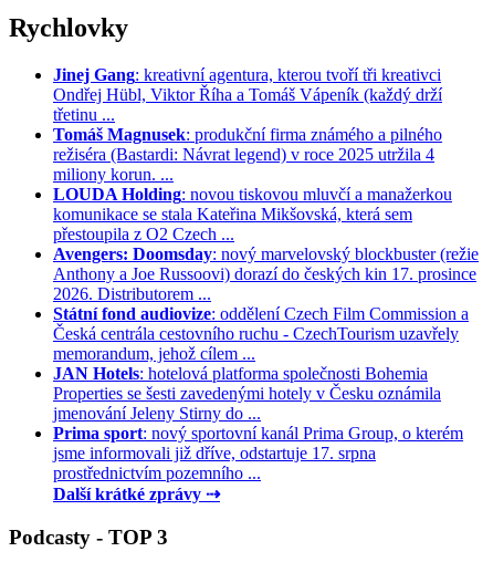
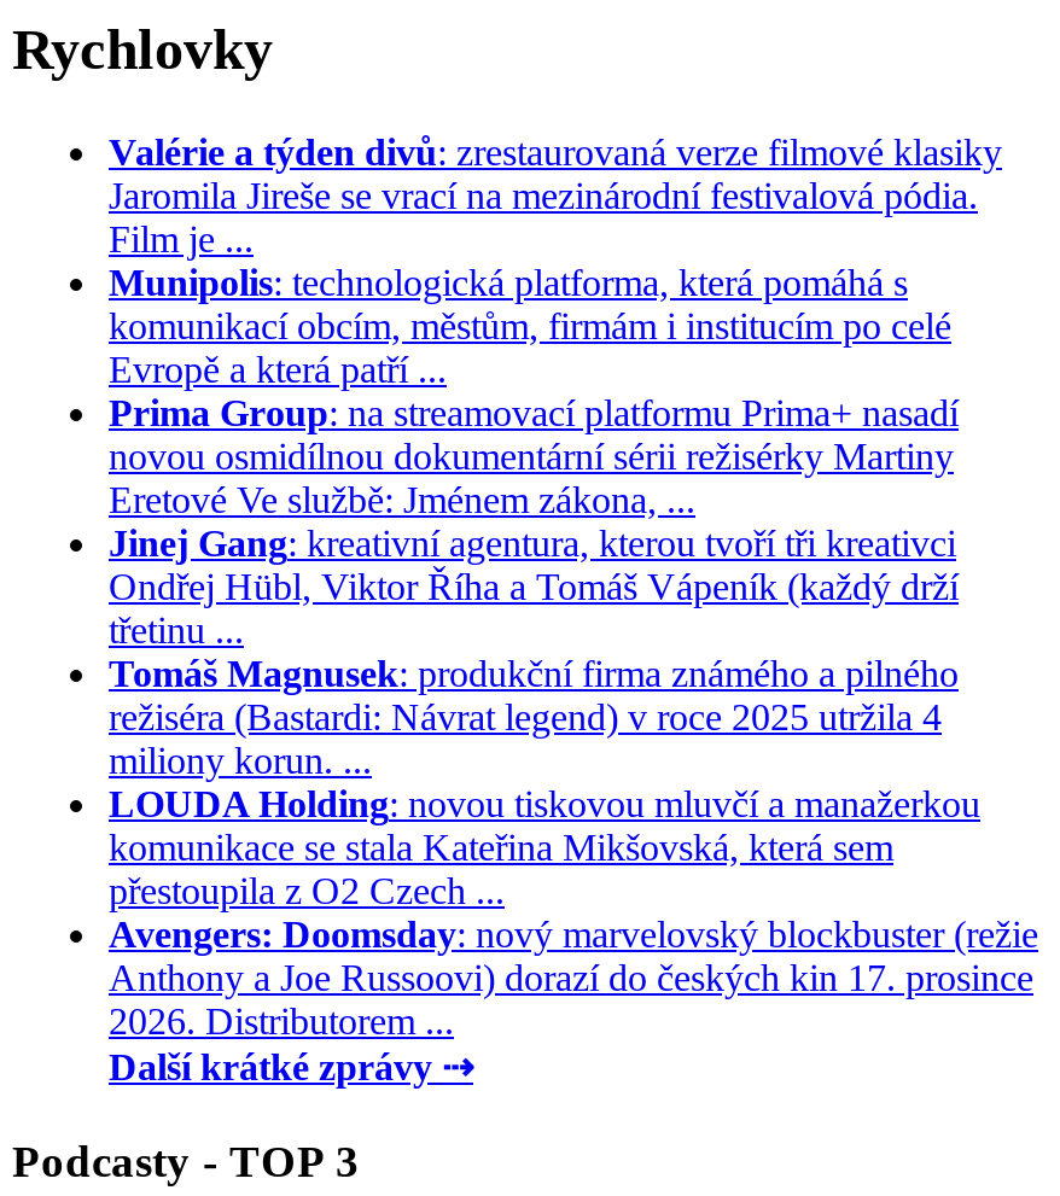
+ Valérie a týden divů: zrestaurovaná verze filmové klasiky
+ Jaromila Jireše se vrací na mezinárodní festivalová pódia.
+ Film je ...
+ Munipolis: technologická platforma, která pomáhá s
+ komunikací obcím, městům, firmám i institucím po celé
+ Evropě a která patří ...
+ Prima Group: na streamovací platformu Prima+ nasadí
+ novou osmidílnou dokumentární sérii režisérky Martiny
+ Eretové Ve službě: Jménem zákona, ...

moved down: Jinej Gang: kreativní agentura, kterou tvoří tři kreativci | Ondřej Hübl, Viktor Říha a Tomáš Vápeník (každý drží | třetinu ... | ... | Anthony a Joe Russoovi) dorazí do českých kin 17. prosince | 2026. Distributorem ...

- Státní fond audiovize: oddělení Czech Film Commission a
- Česká centrála cestovního ruchu - CzechTourism uzavřely
- memorandum, jehož cílem ...
- JAN Hotels: hotelová platforma společnosti Bohemia
- Properties se šesti zavedenými hotely v Česku oznámila
- jmenování Jeleny Stirny do ...
- Prima sport: nový sportovní kanál Prima Group, o kterém
- jsme informovali již dříve, odstartuje 17. srpna
- prostřednictvím pozemního ...
